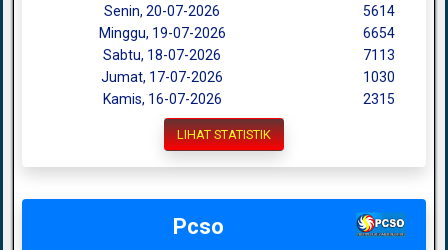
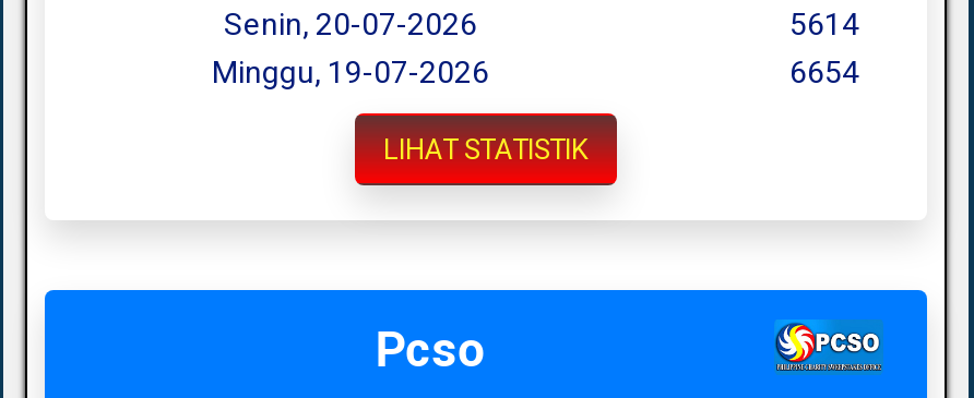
- Sabtu, 18-07-2026
- 7113
- Jumat, 17-07-2026
- 1030
- Kamis, 16-07-2026
- 2315
